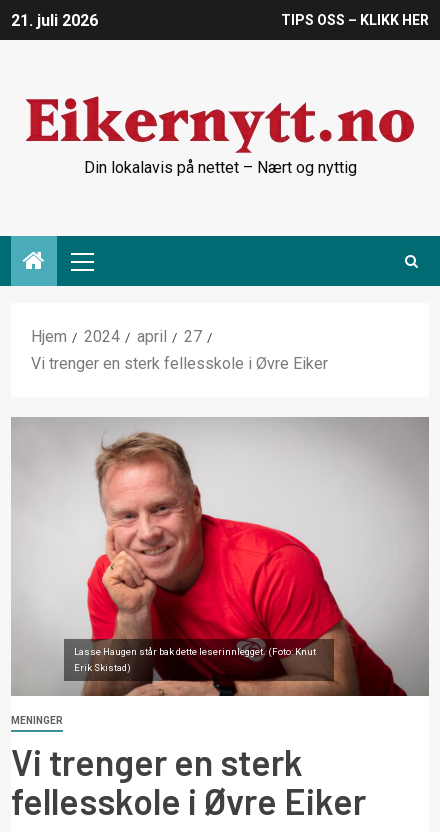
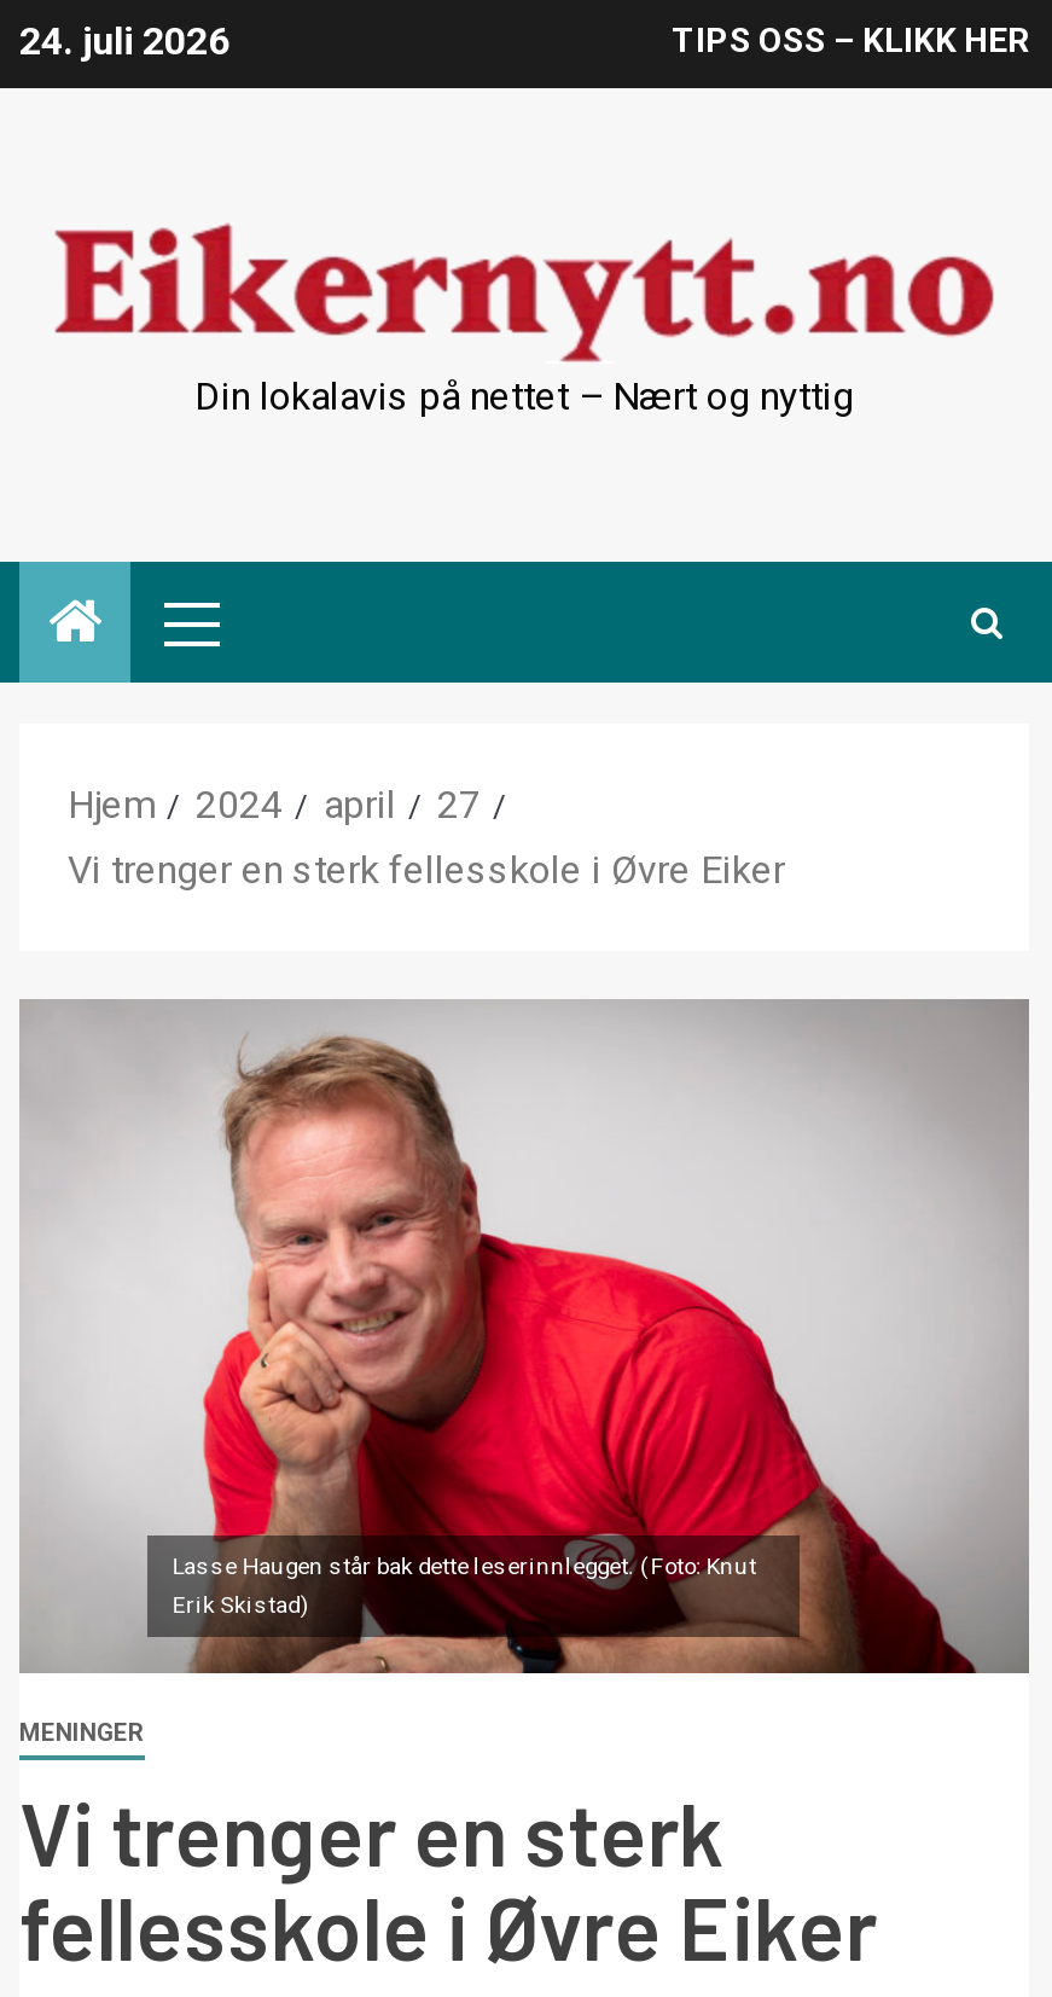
- 21. juli 2026
+ 24. juli 2026
